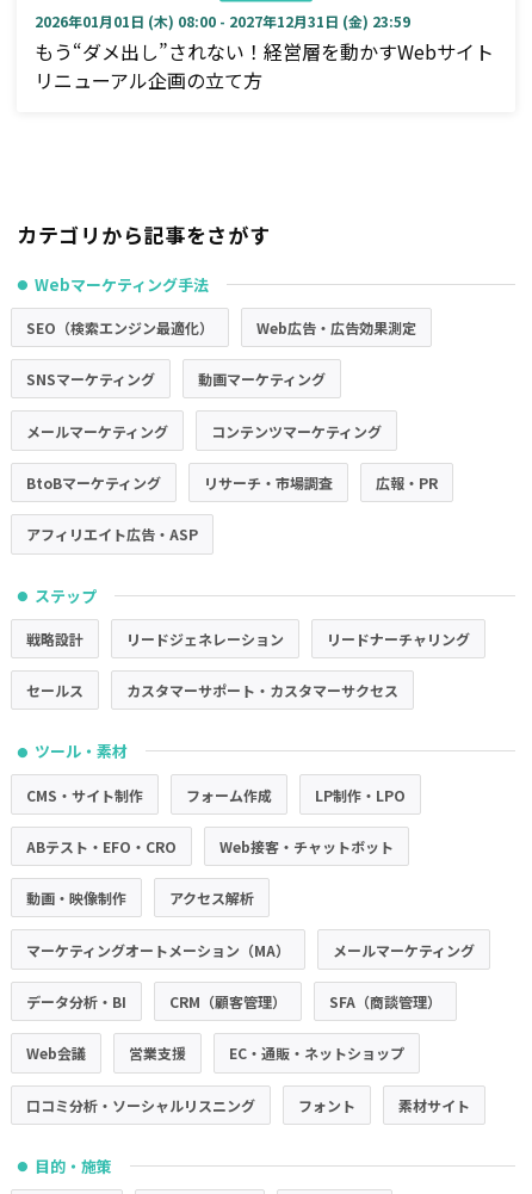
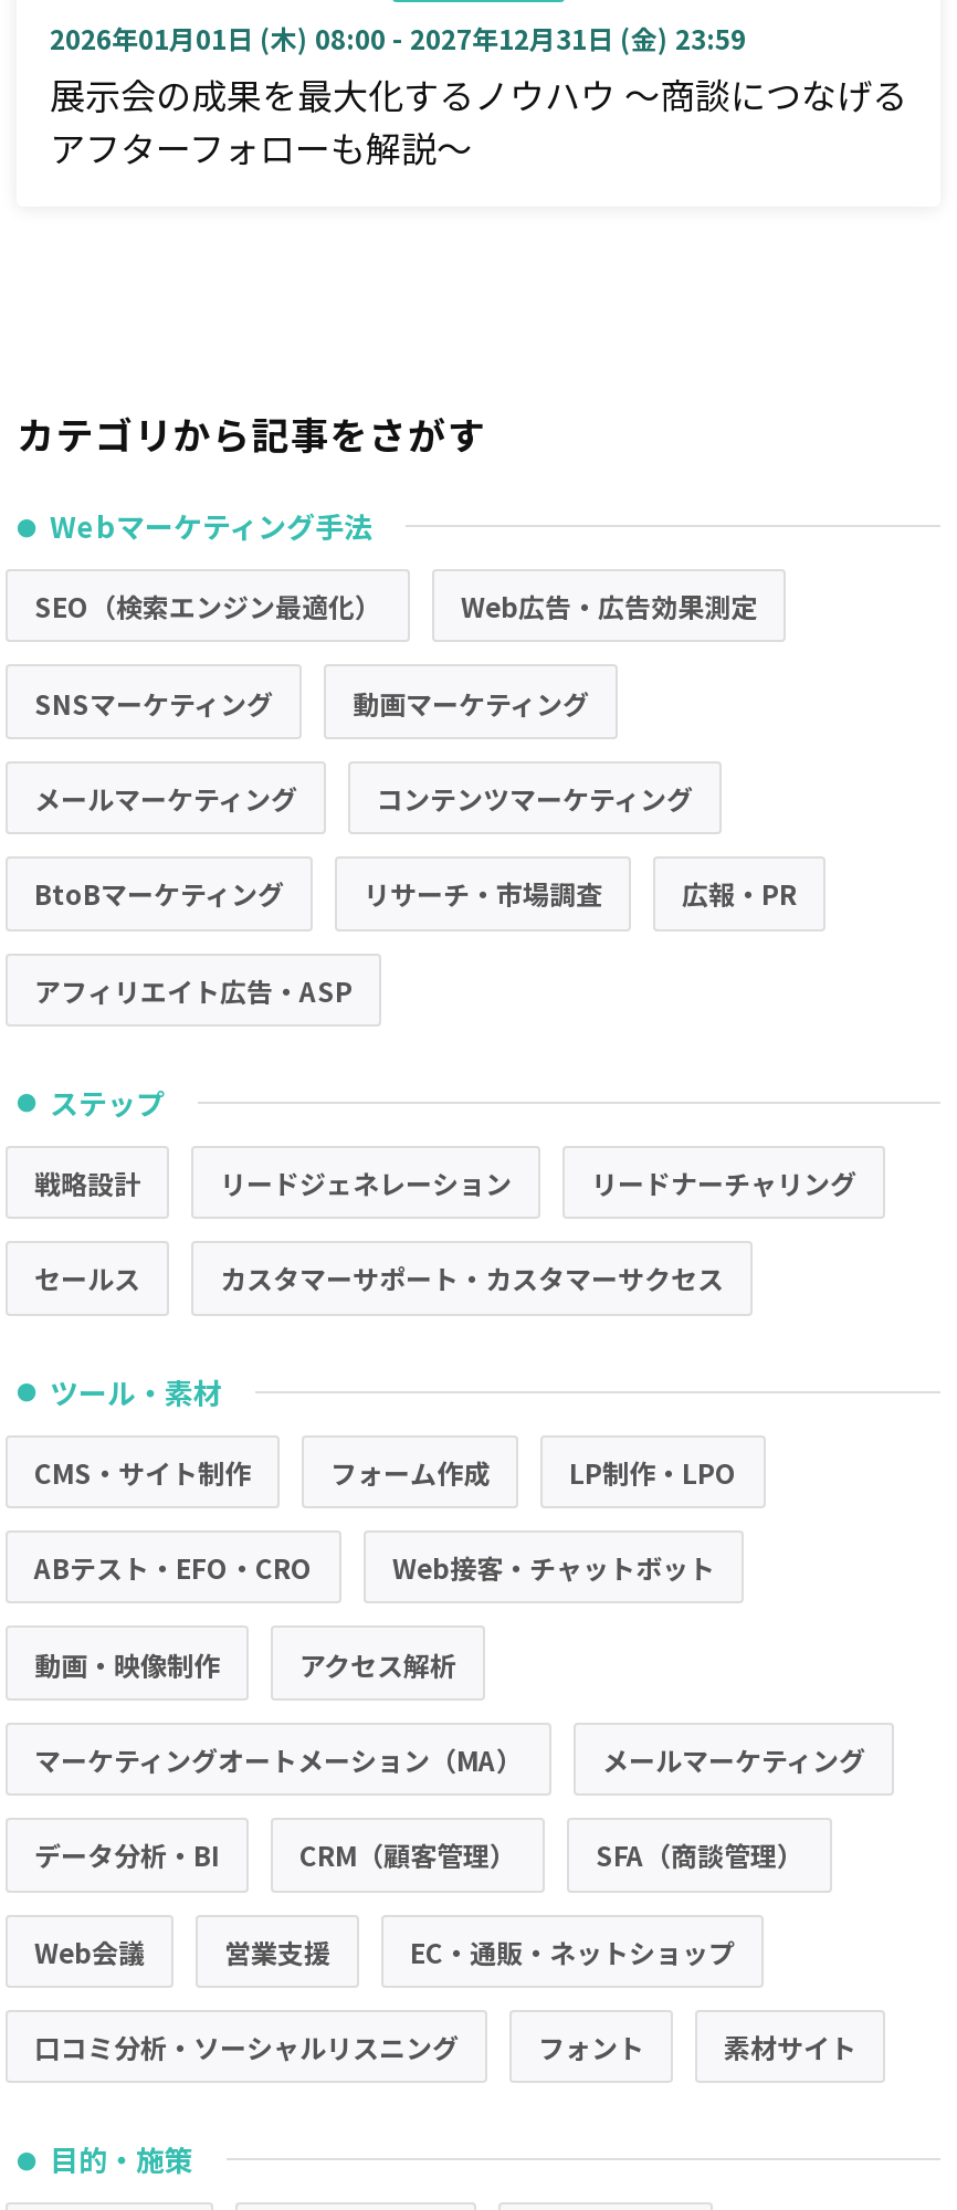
- もう“ダメ出し”されない！経営層を動かすWebサイト
- リニューアル企画の立て方
+ 展示会の成果を最大化するノウハウ ～商談につなげる
+ アフターフォローも解説～
